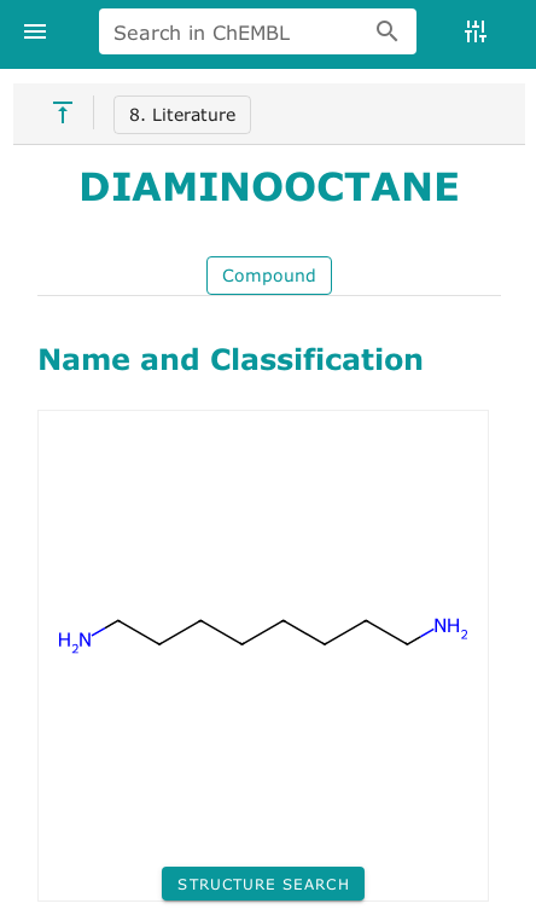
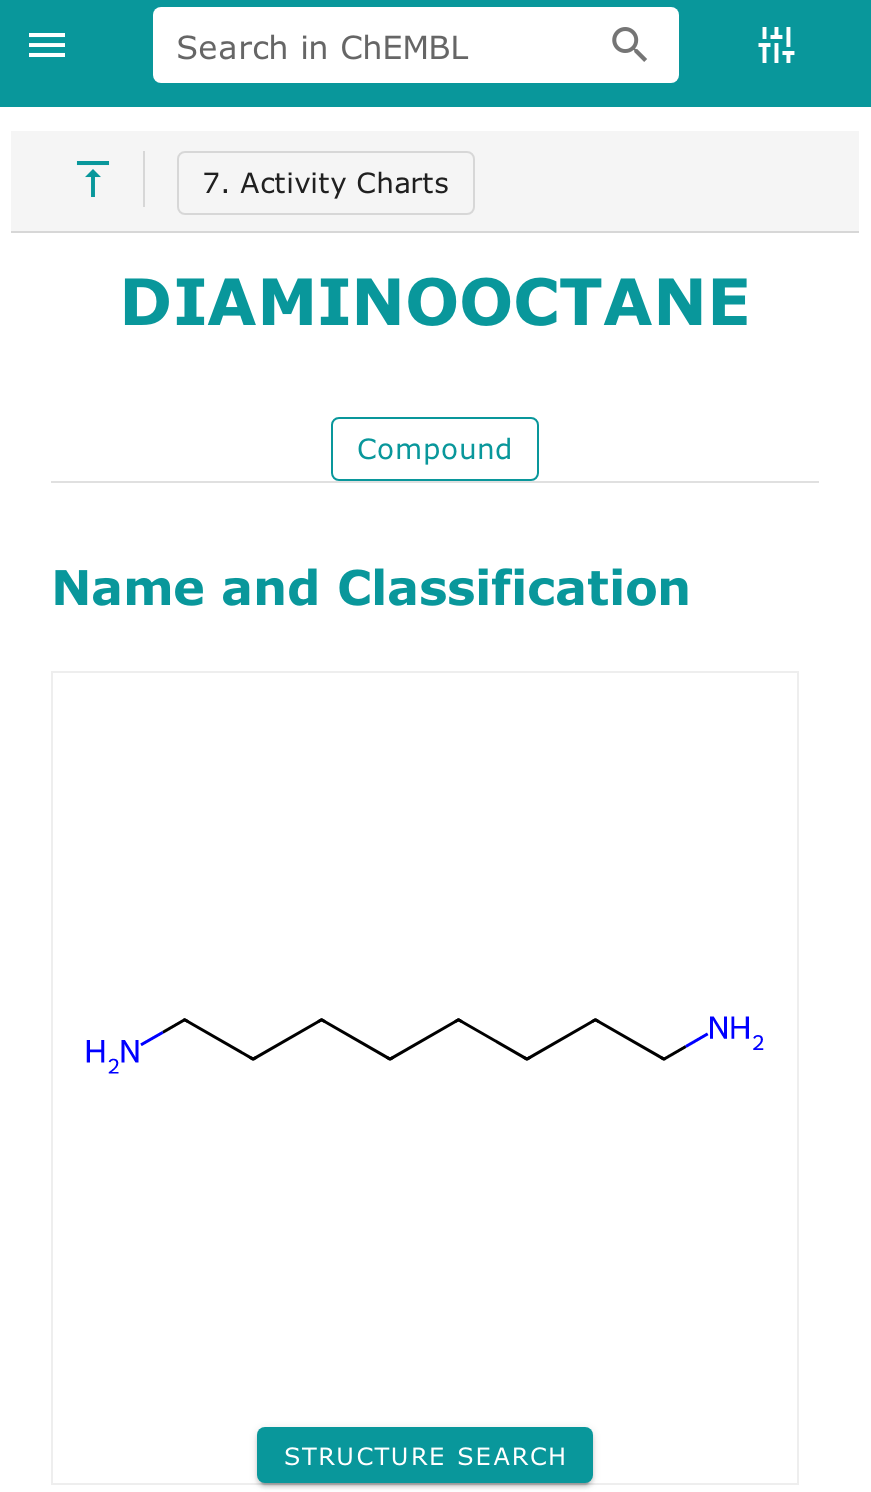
- 8. Literature
+ 7. Activity Charts
